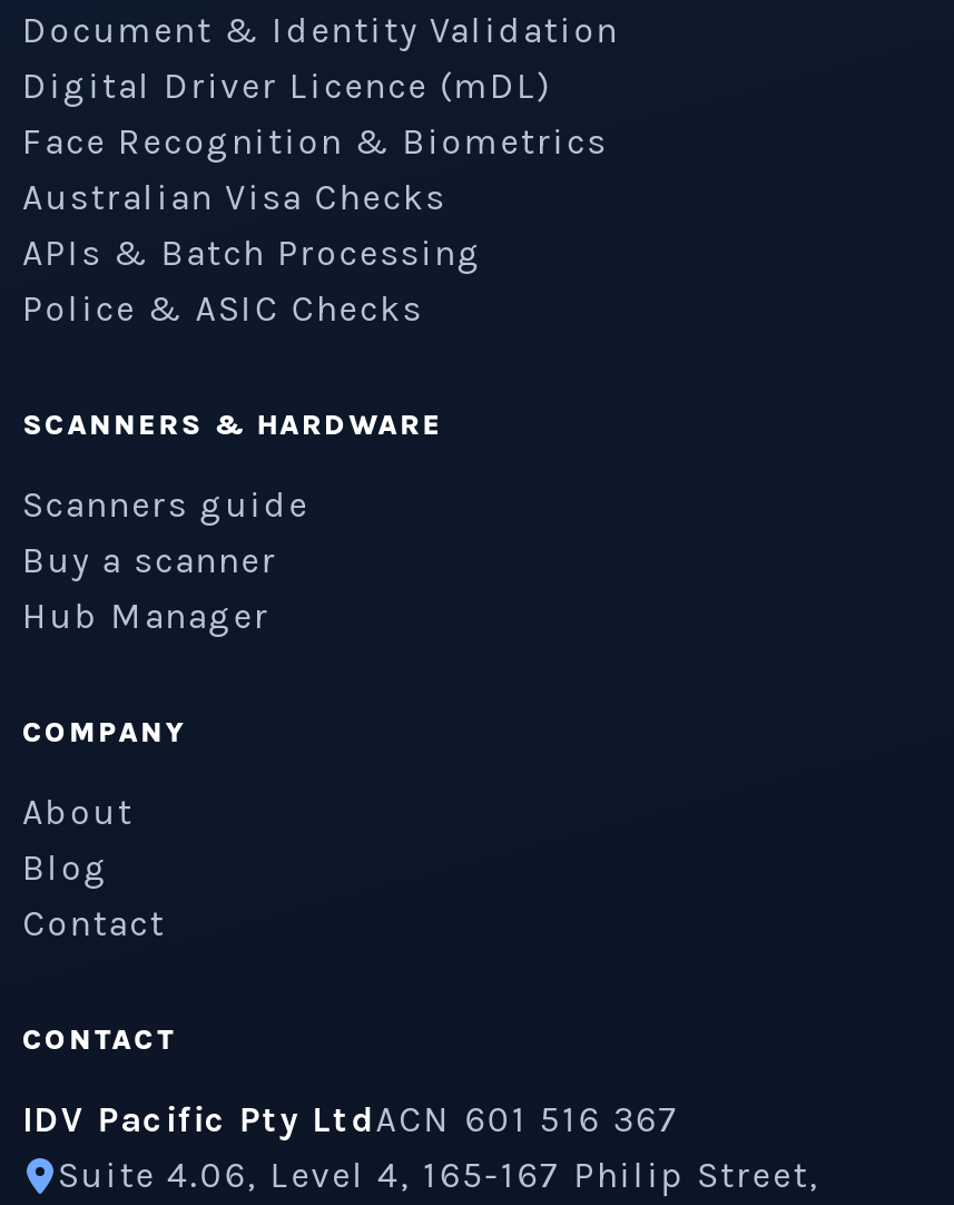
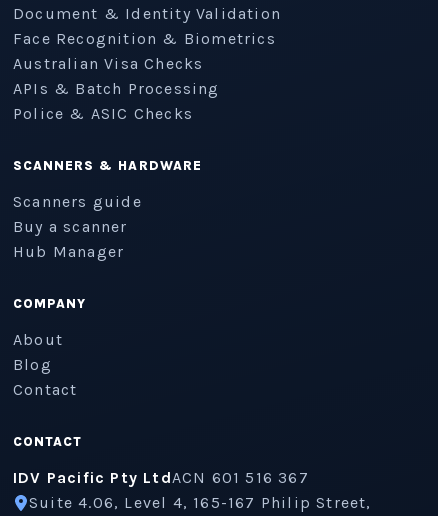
- Digital Driver Licence (mDL)
